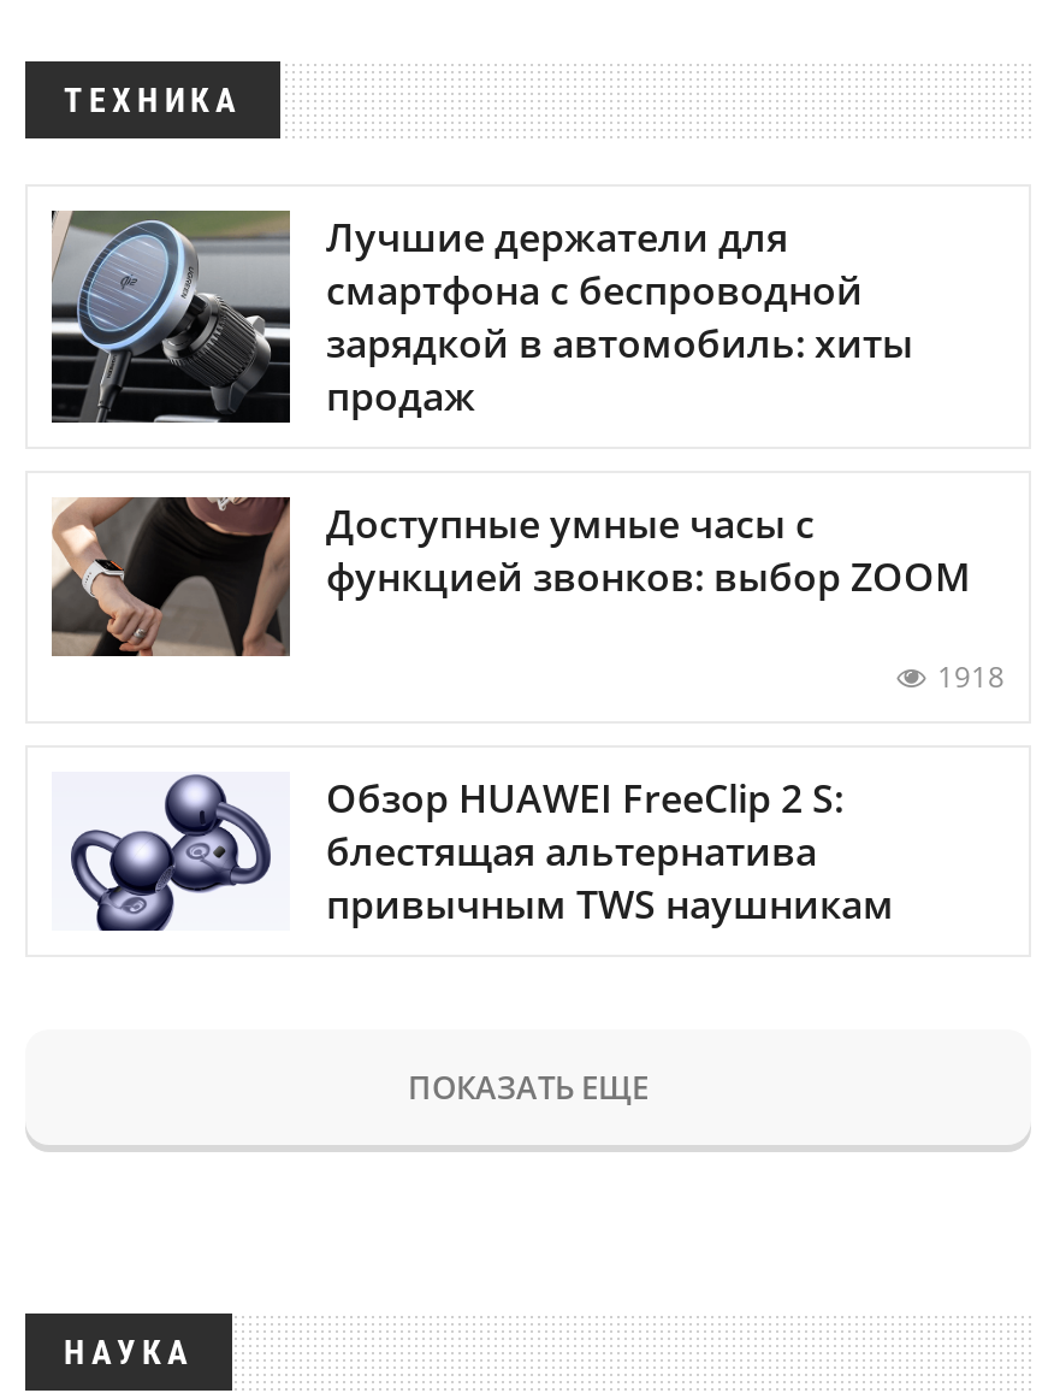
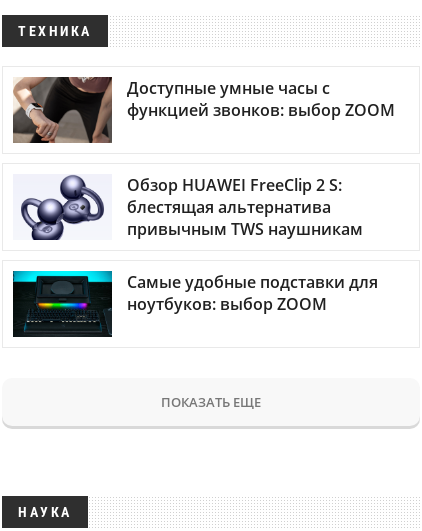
- [image]
- Лучшие держатели для
- смартфона с беспроводной
- зарядкой в автомобиль: хиты
- продаж

moved up: [image] | Доступные умные часы с | функцией звонков: выбор ZOOM

- 1918

moved up: [image] | Обзор HUAWEI FreeClip 2 S: | блестящая альтернатива | привычным TWS наушникам

+ [image]
+ Самые удобные подставки для
+ ноутбуков: выбор ZOOM
